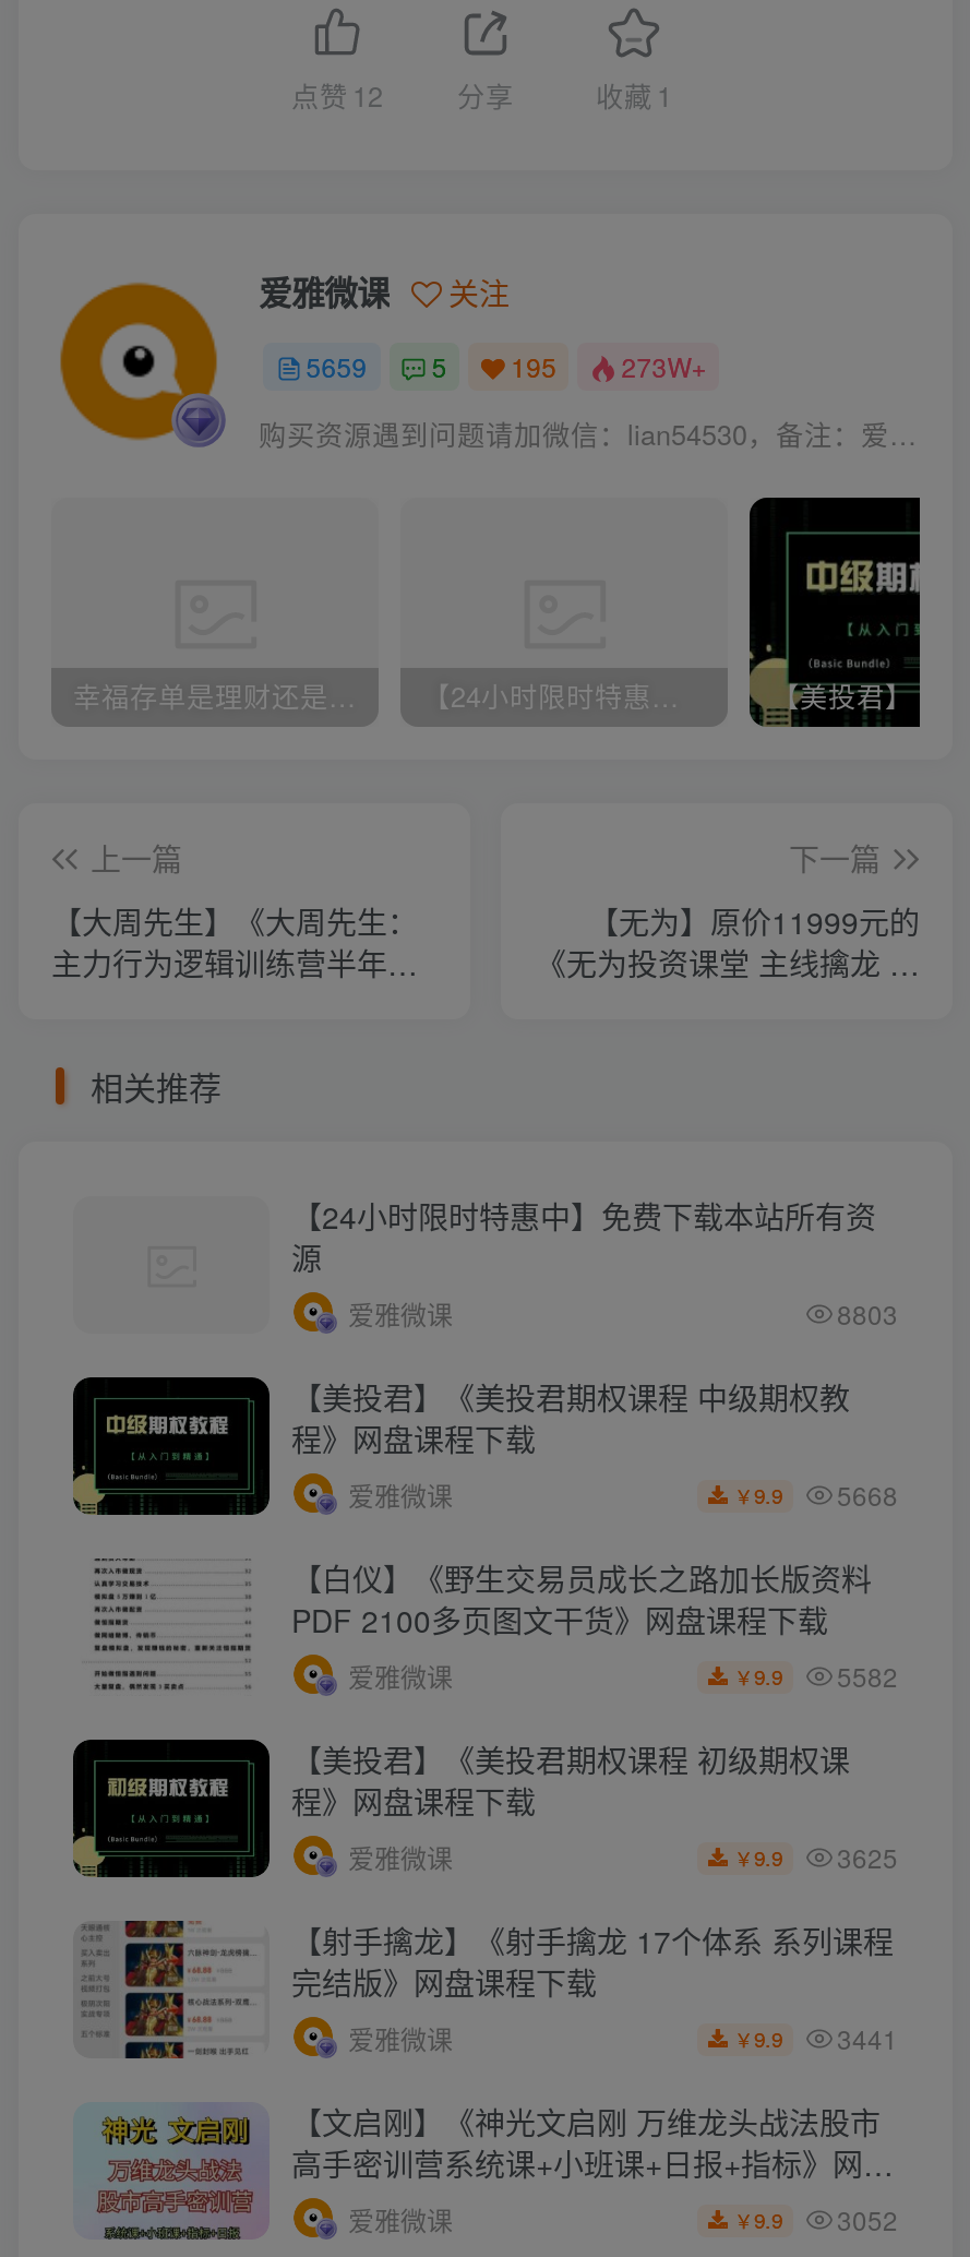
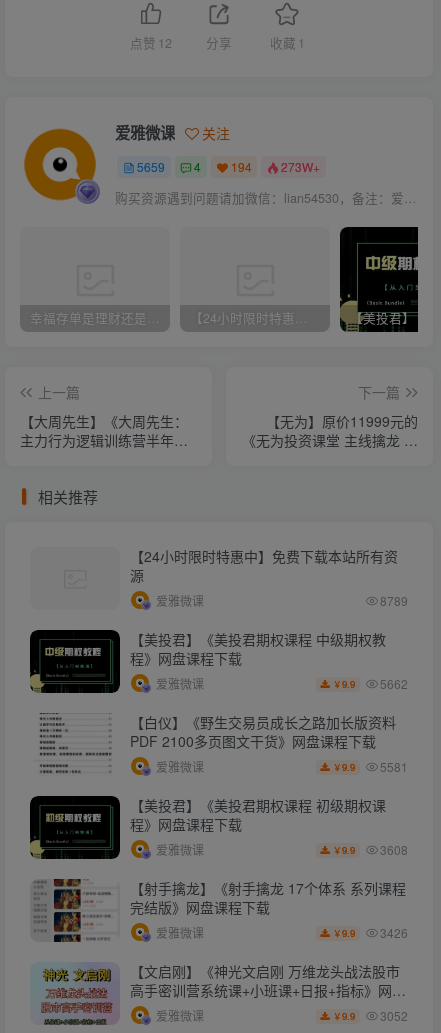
- 5
+ 4

- 195
+ 194

- 8803
+ 8789

- ￥9.9 5668
+ ￥9.9 5662

- ￥9.9 5582
+ ￥9.9 5581

- ￥9.9 3625
+ ￥9.9 3608

- ￥9.9 3441
+ ￥9.9 3426
